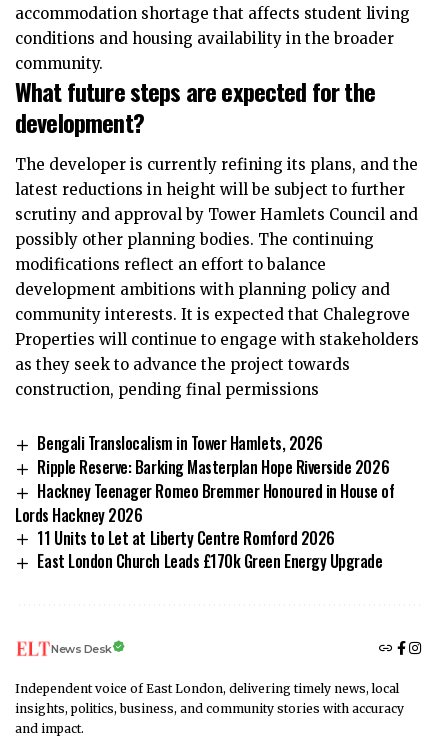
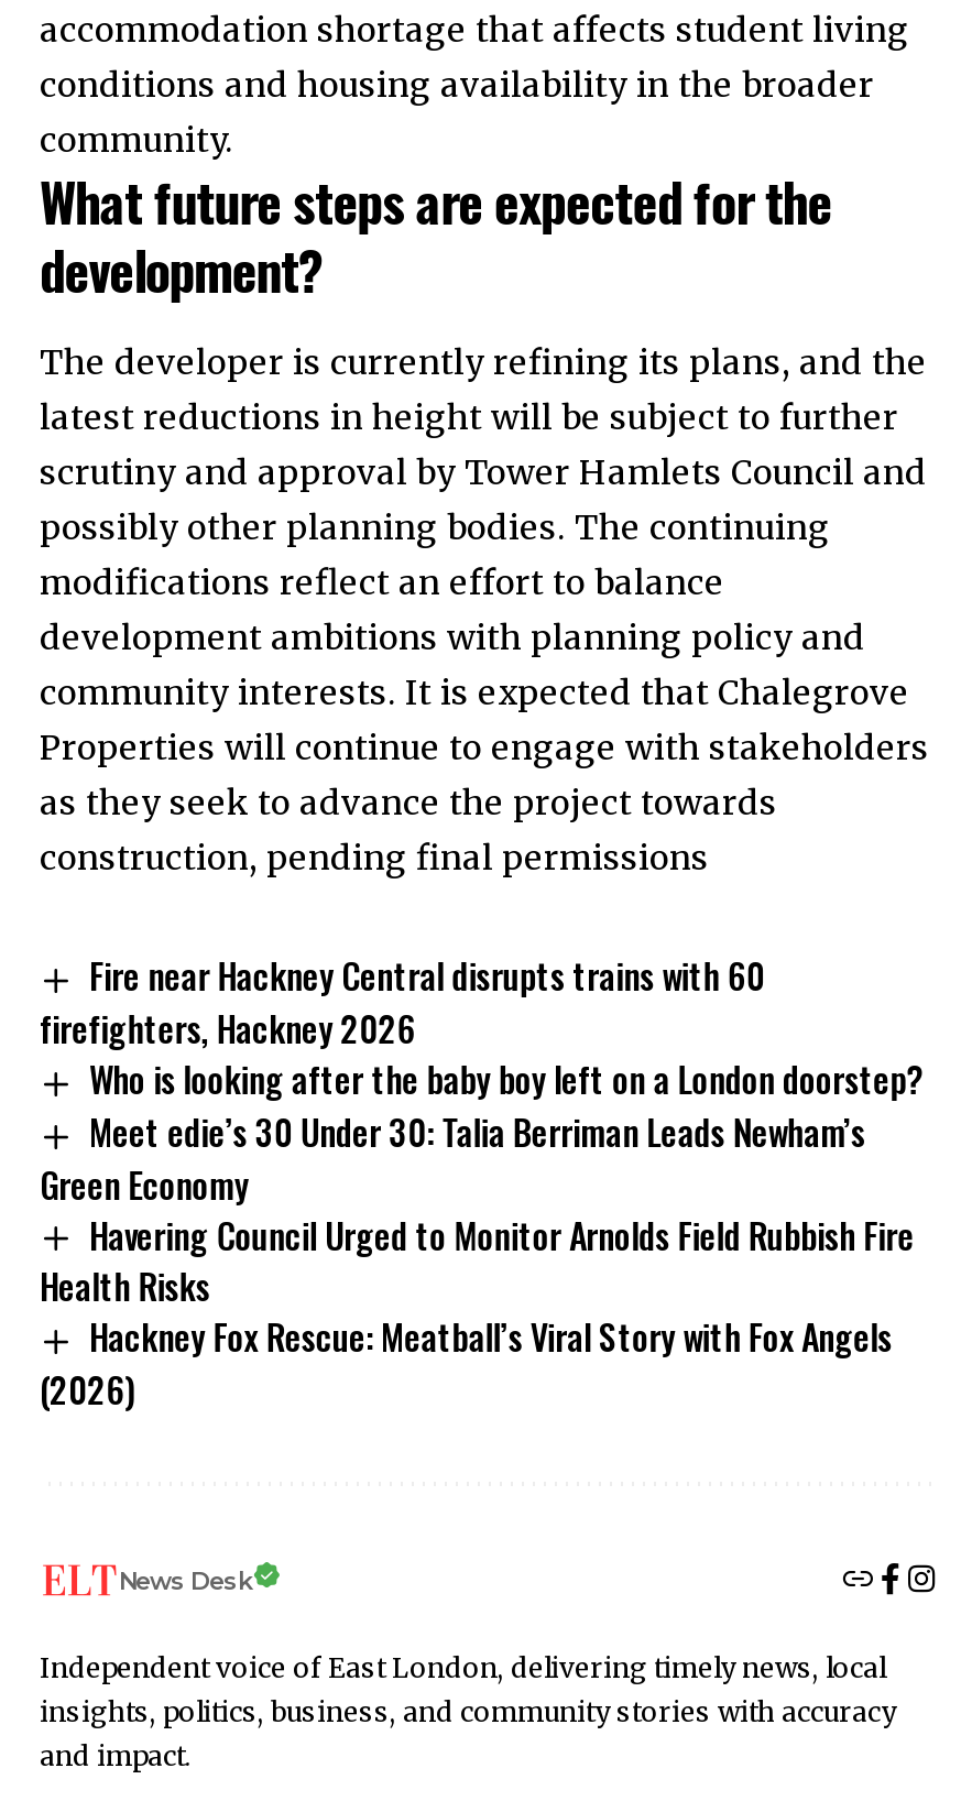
- Bengali Translocalism in Tower Hamlets, 2026
- Ripple Reserve: Barking Masterplan Hope Riverside 2026
- Hackney Teenager Romeo Bremmer Honoured in House of
- Lords Hackney 2026
- 11 Units to Let at Liberty Centre Romford 2026
- East London Church Leads £170k Green Energy Upgrade
+ Fire near Hackney Central disrupts trains with 60
+ firefighters, Hackney 2026
+ Who is looking after the baby boy left on a London doorstep?
+ Meet edie’s 30 Under 30: Talia Berriman Leads Newham’s
+ Green Economy
+ Havering Council Urged to Monitor Arnolds Field Rubbish Fire
+ Health Risks
+ Hackney Fox Rescue: Meatball’s Viral Story with Fox Angels
+ (2026)
